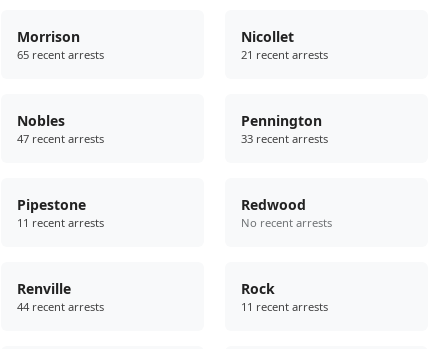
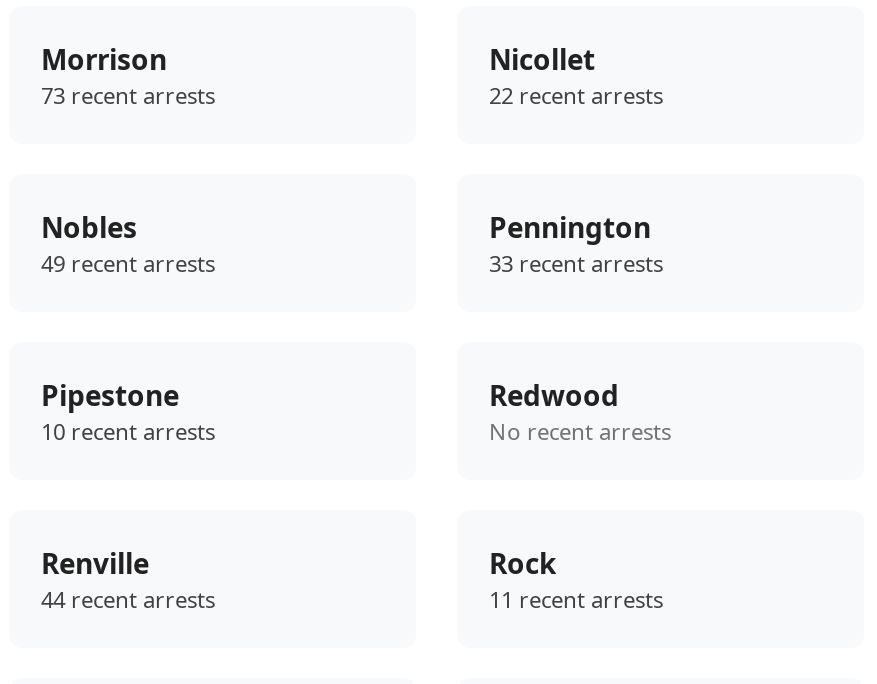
- 65 recent arrests
+ 73 recent arrests

- 21 recent arrests
+ 22 recent arrests

- 47 recent arrests
+ 49 recent arrests

- 11 recent arrests
+ 10 recent arrests
